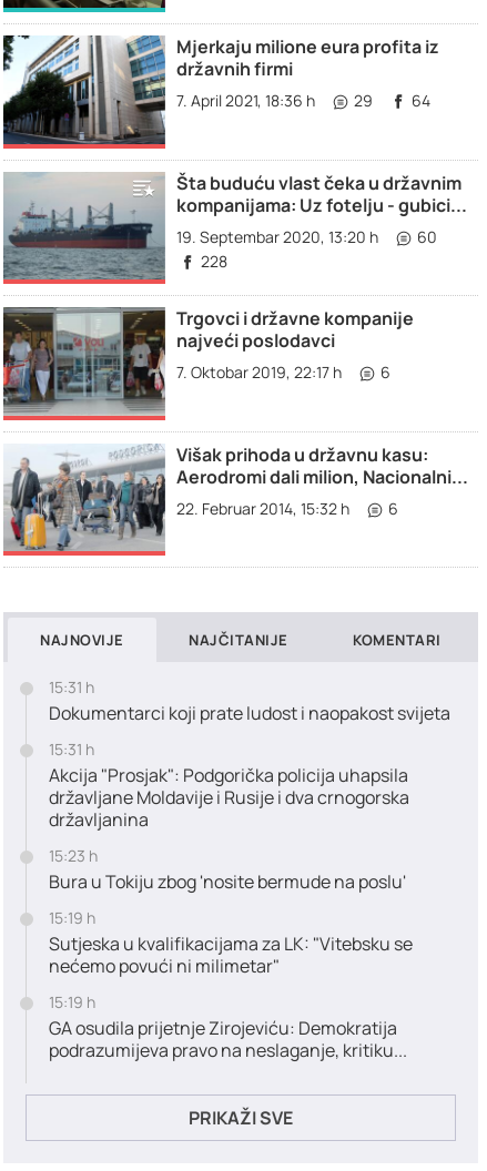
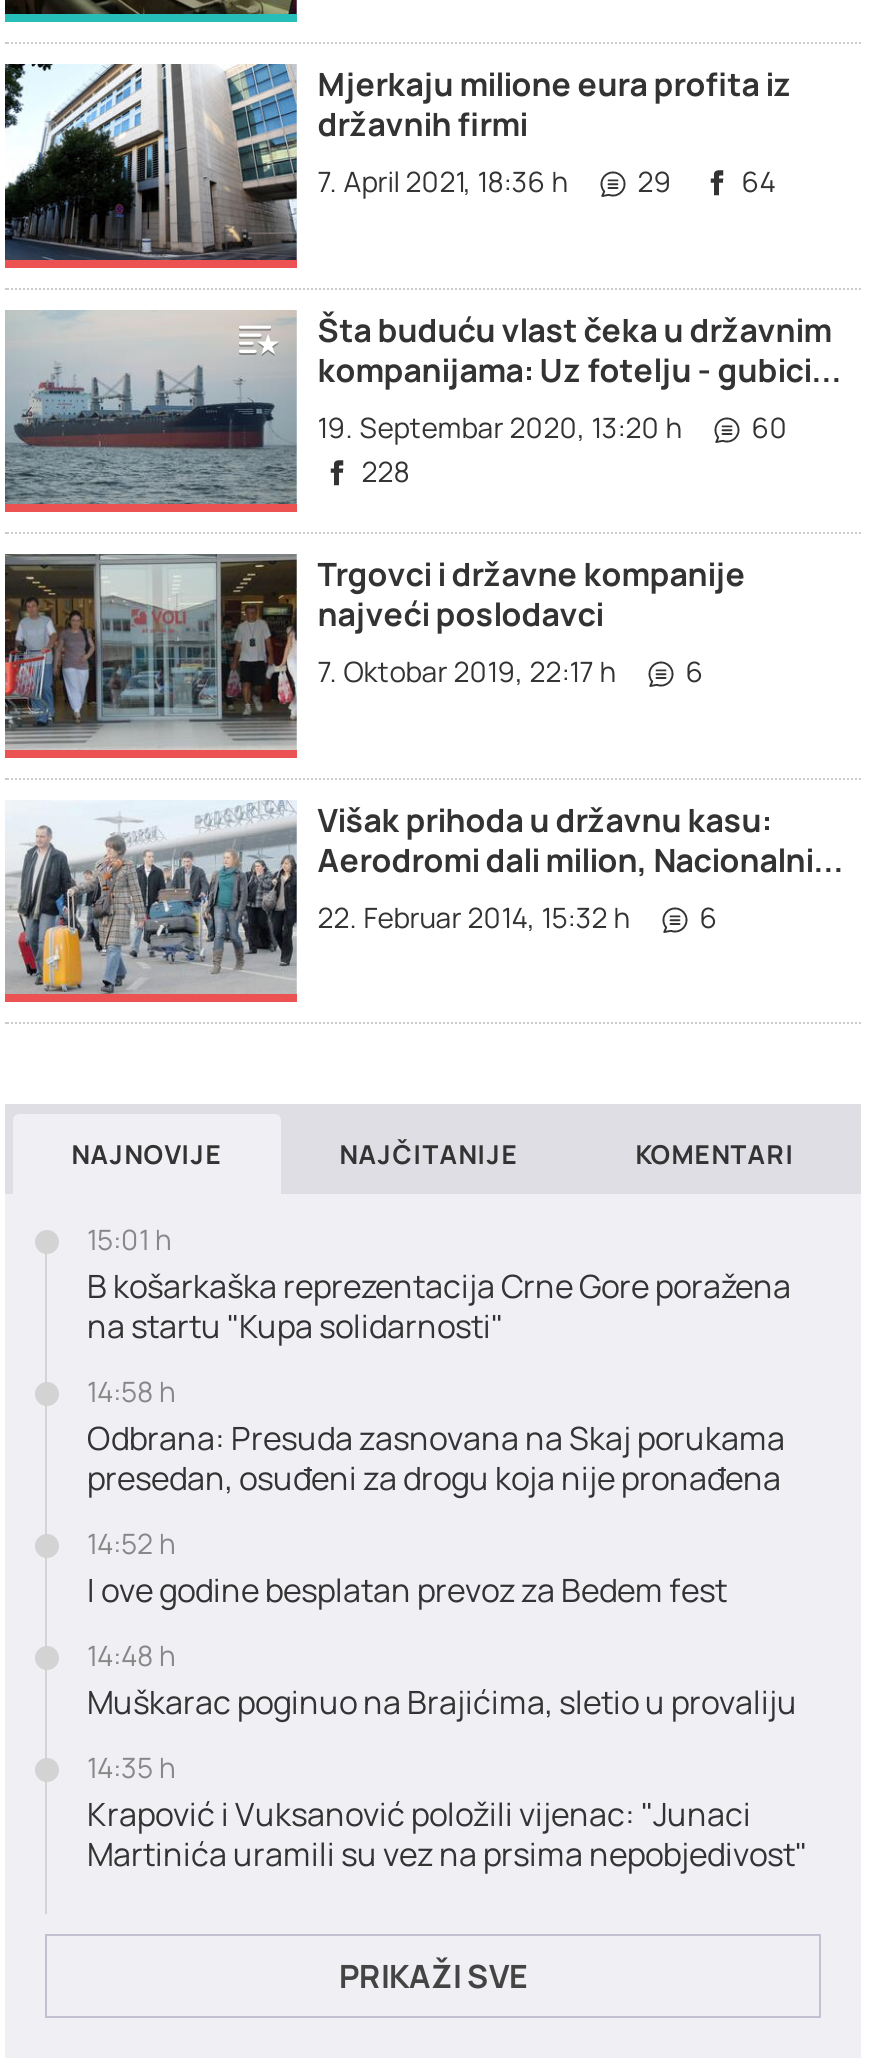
- 15:31 h
+ 15:01 h

- Dokumentarci koji prate ludost i naopakost svijeta
+ B košarkaška reprezentacija Crne Gore poražena
+ na startu "Kupa solidarnosti"

- 15:31 h
+ 14:58 h

- Akcija "Prosjak": Podgorička policija uhapsila
- državljane Moldavije i Rusije i dva crnogorska
- državljanina
+ Odbrana: Presuda zasnovana na Skaj porukama
+ presedan, osuđeni za drogu koja nije pronađena

- 15:23 h
+ 14:52 h

- Bura u Tokiju zbog 'nosite bermude na poslu'
+ I ove godine besplatan prevoz za Bedem fest

- 15:19 h
+ 14:48 h

- Sutjeska u kvalifikacijama za LK: "Vitebsku se
- nećemo povući ni milimetar"
+ Muškarac poginuo na Brajićima, sletio u provaliju

- 15:19 h
+ 14:35 h

- GA osudila prijetnje Zirojeviću: Demokratija
- podrazumijeva pravo na neslaganje, kritiku...
+ Krapović i Vuksanović položili vijenac: "Junaci
+ Martinića uramili su vez na prsima nepobjedivost"
